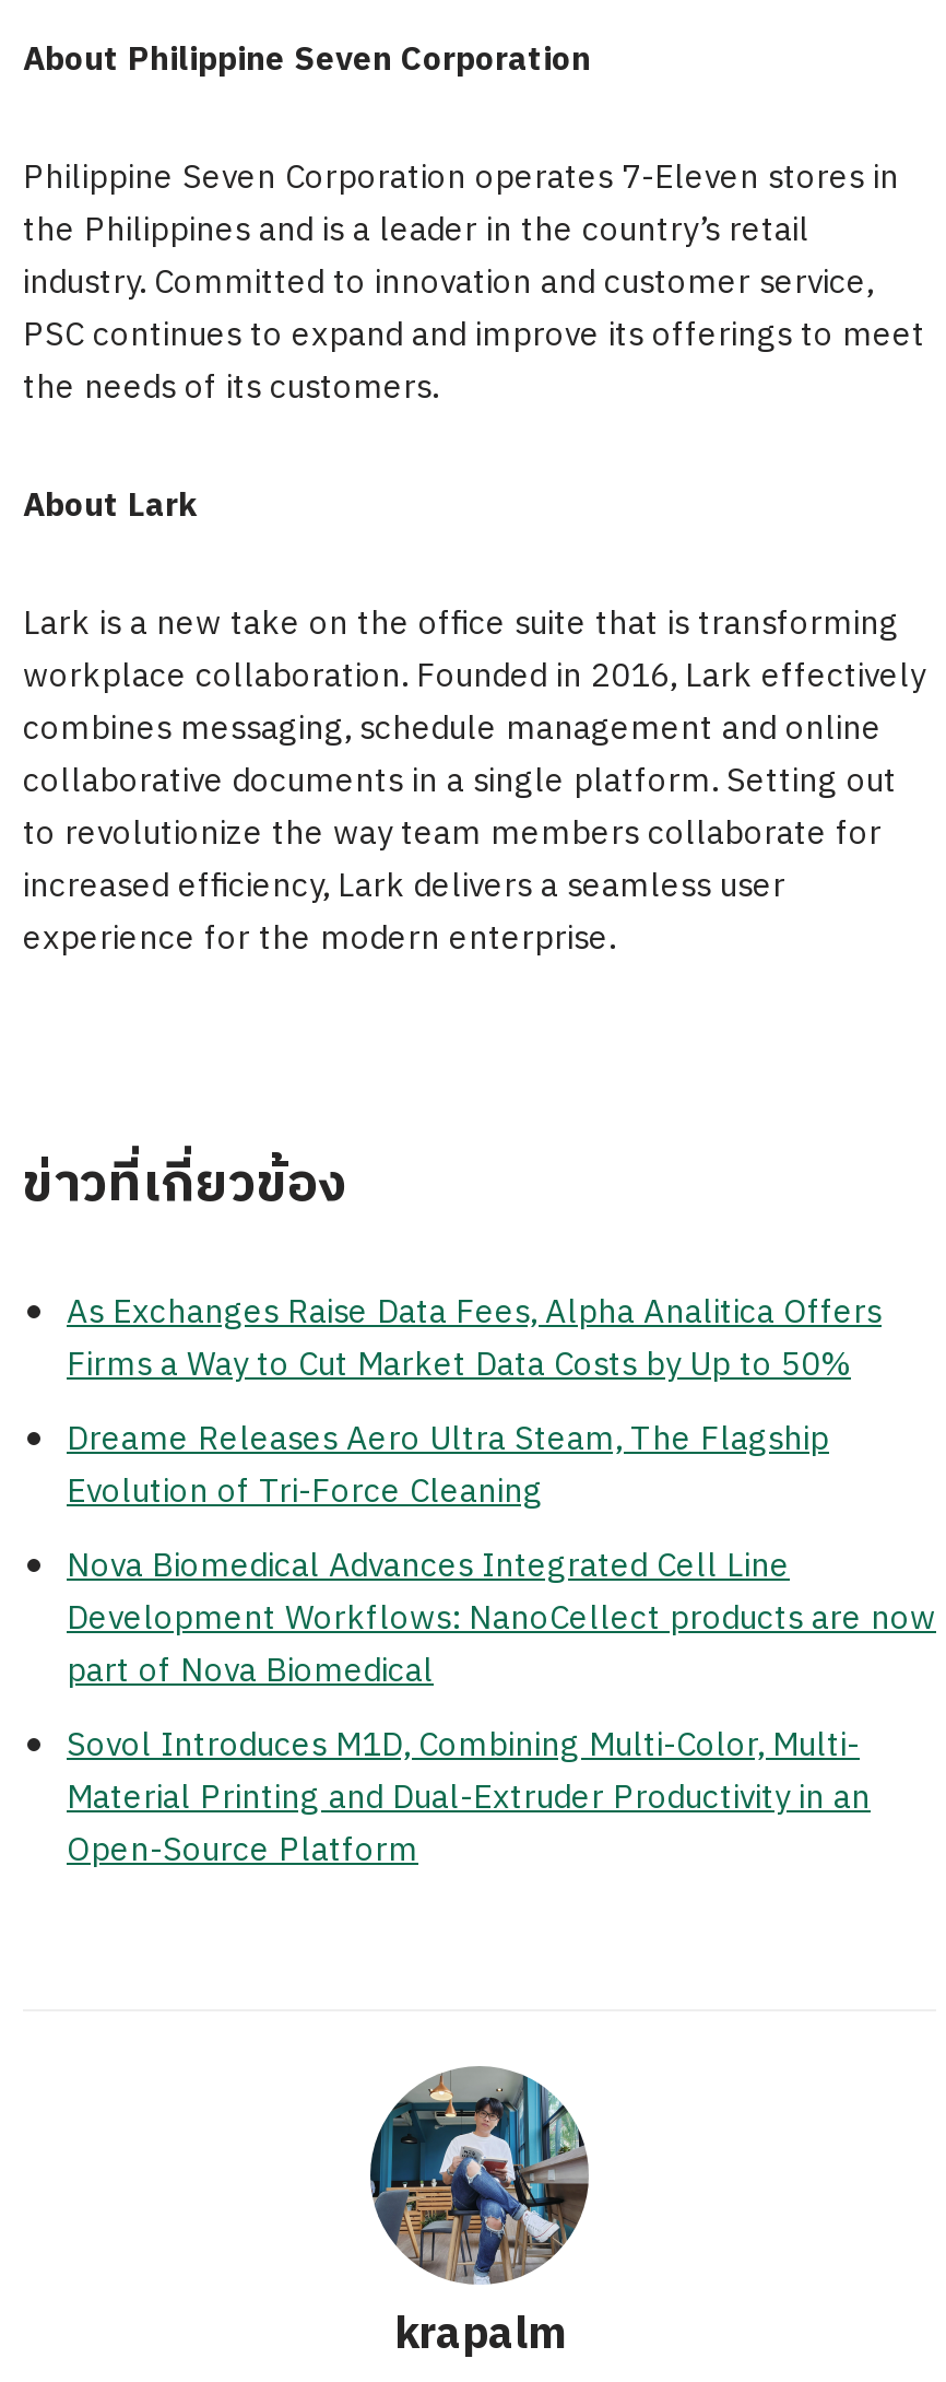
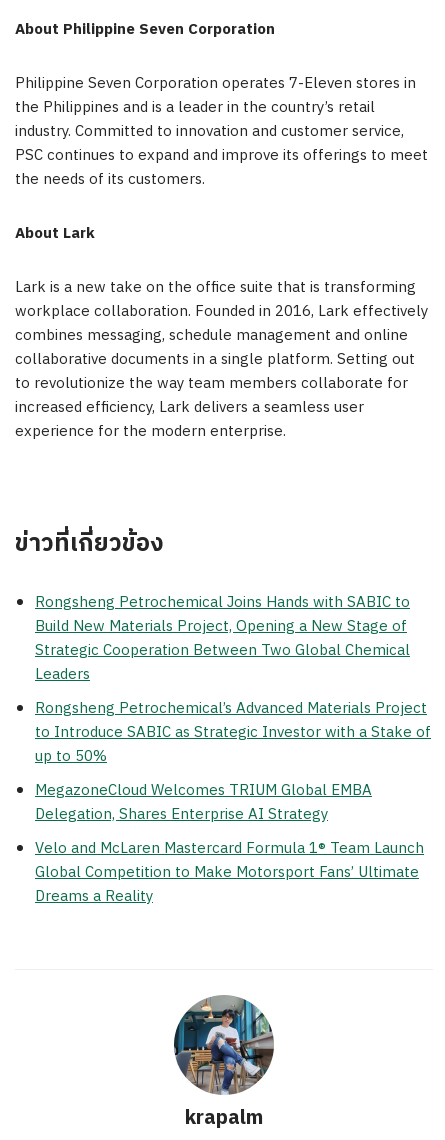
- As Exchanges Raise Data Fees, Alpha Analitica Offers
- Firms a Way to Cut Market Data Costs by Up to 50%
- Dreame Releases Aero Ultra Steam, The Flagship
- Evolution of Tri-Force Cleaning
- Nova Biomedical Advances Integrated Cell Line
- Development Workflows: NanoCellect products are now
- part of Nova Biomedical
- Sovol Introduces M1D, Combining Multi-Color, Multi-
- Material Printing and Dual-Extruder Productivity in an
- Open-Source Platform
+ Rongsheng Petrochemical Joins Hands with SABIC to
+ Build New Materials Project, Opening a New Stage of
+ Strategic Cooperation Between Two Global Chemical
+ Leaders
+ Rongsheng Petrochemical’s Advanced Materials Project
+ to Introduce SABIC as Strategic Investor with a Stake of
+ up to 50%
+ MegazoneCloud Welcomes TRIUM Global EMBA
+ Delegation, Shares Enterprise AI Strategy
+ Velo and McLaren Mastercard Formula 1® Team Launch
+ Global Competition to Make Motorsport Fans’ Ultimate
+ Dreams a Reality
